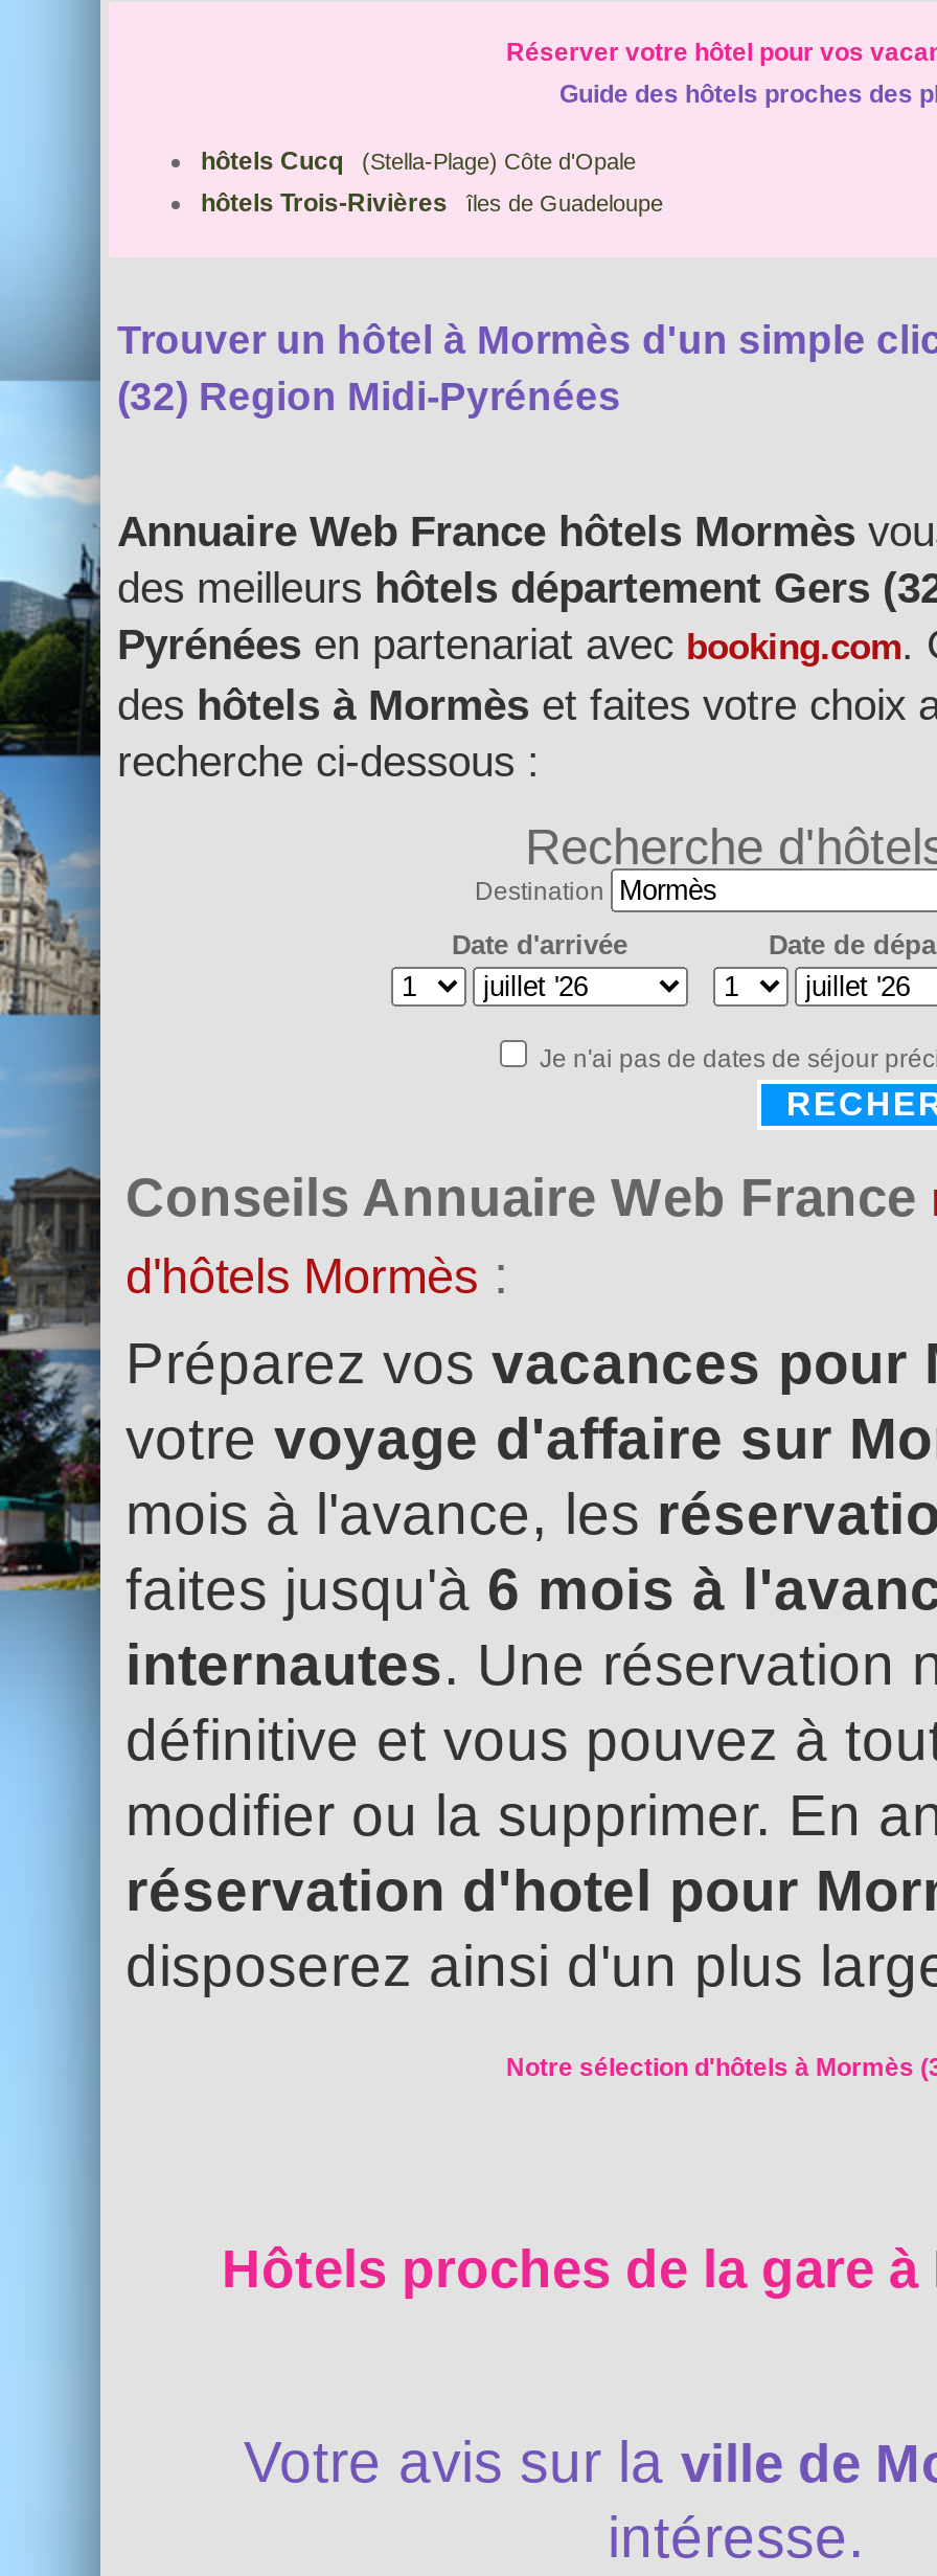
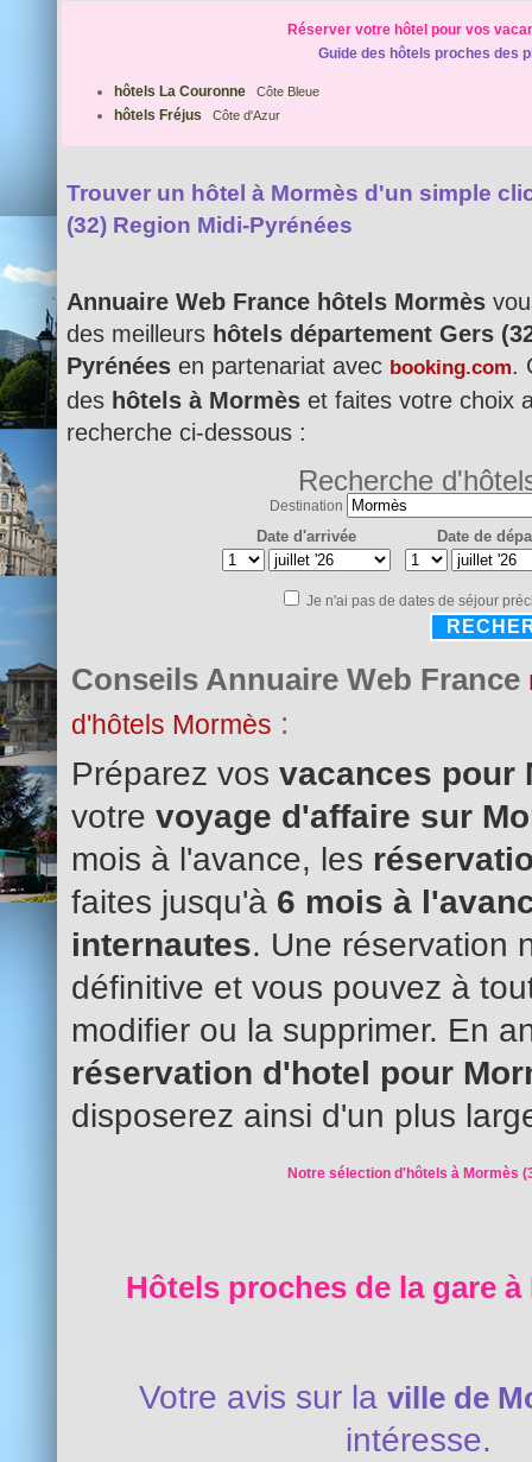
- hôtels Cucq (Stella-Plage) Côte d'Opale
- hôtels Trois-Rivières îles de Guadeloupe
+ hôtels La Couronne Côte Bleue
+ hôtels Fréjus Côte d'Azur
